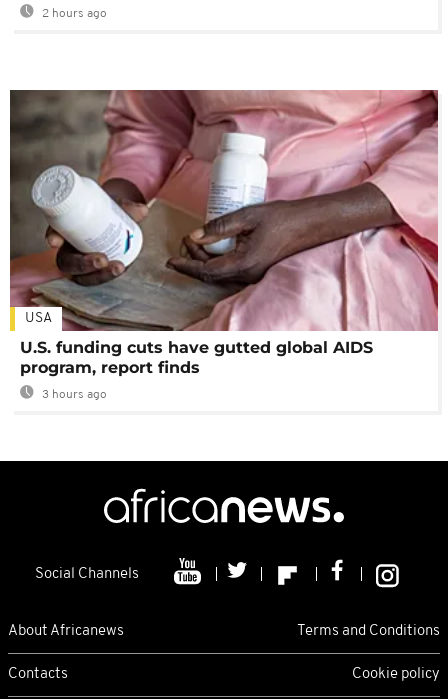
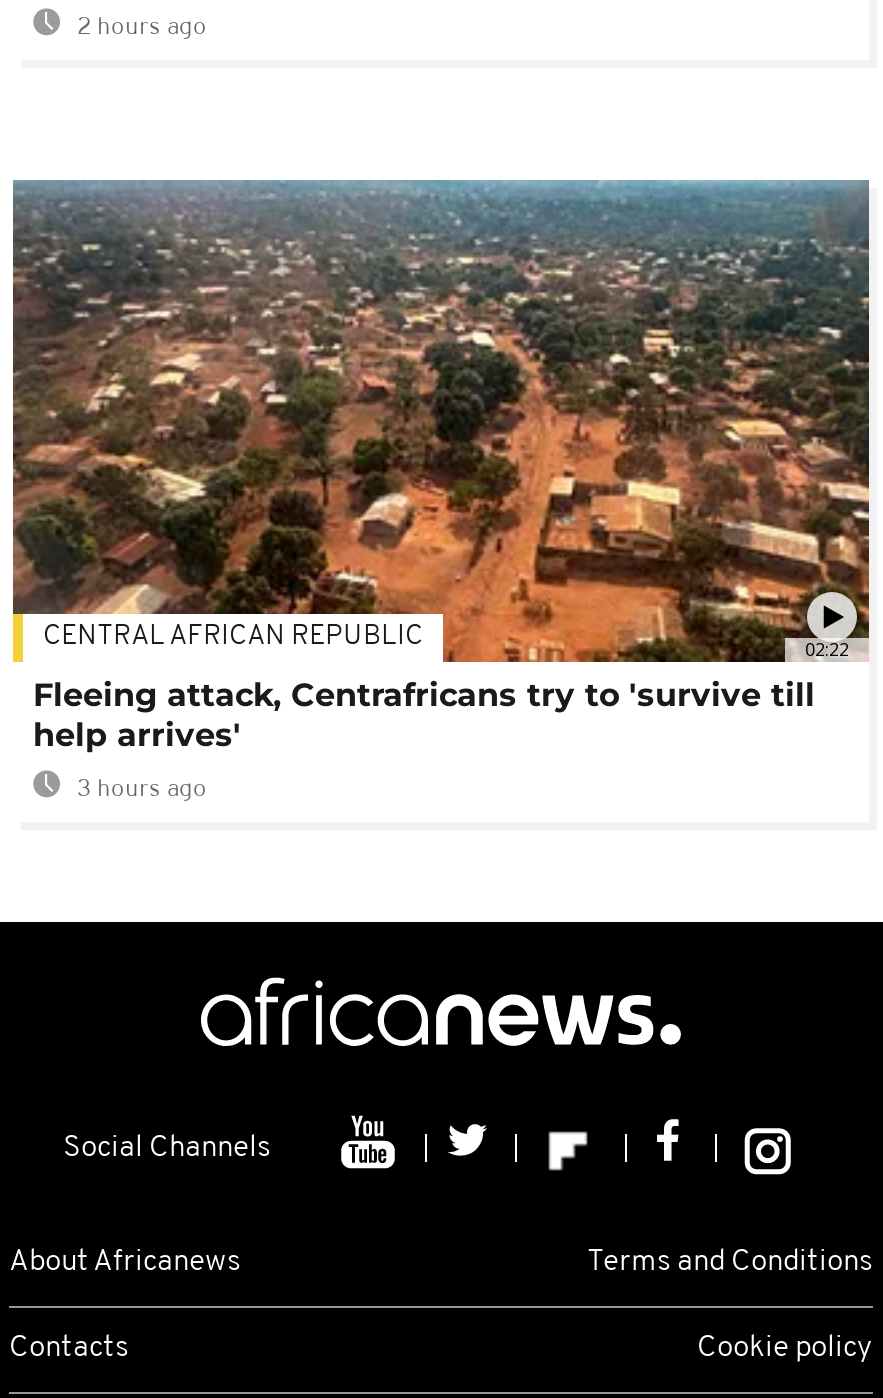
- [image]
- USA
+ [image]
+ 02:22
+ CENTRAL AFRICAN REPUBLIC

- U.S. funding cuts have gutted global AIDS
- program, report finds
+ Fleeing attack, Centrafricans try to 'survive till
+ help arrives'
